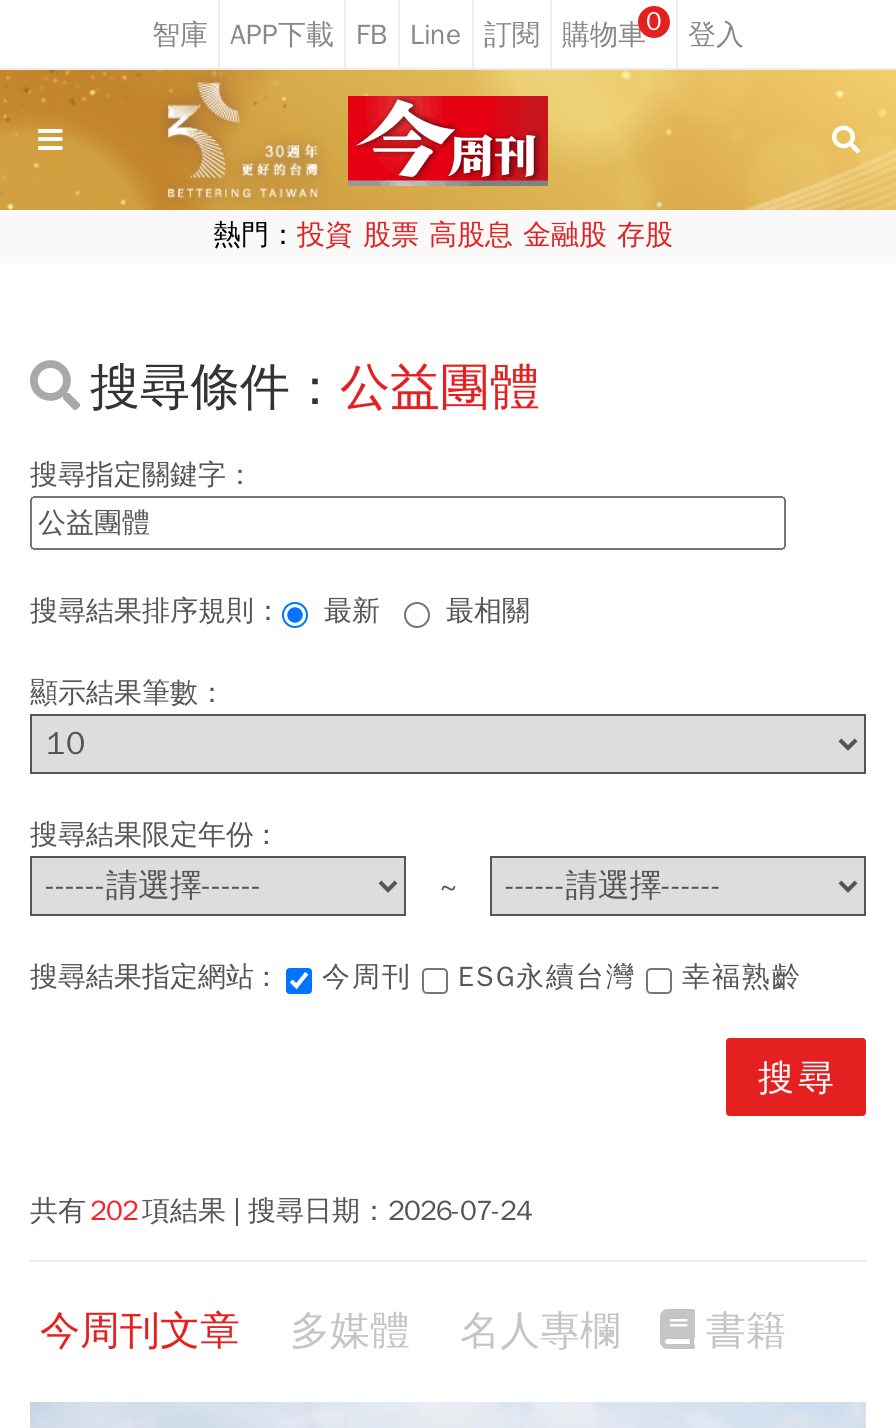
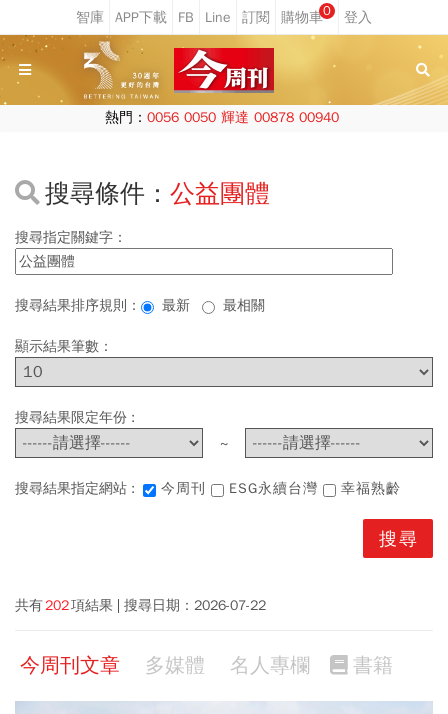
- 熱門：投資 股票 高股息 金融股 存股
+ 熱門：0056 0050 輝達 00878 00940

- 共有 202 項結果 搜尋日期：2026-07-24
+ 共有 202 項結果 搜尋日期：2026-07-22
